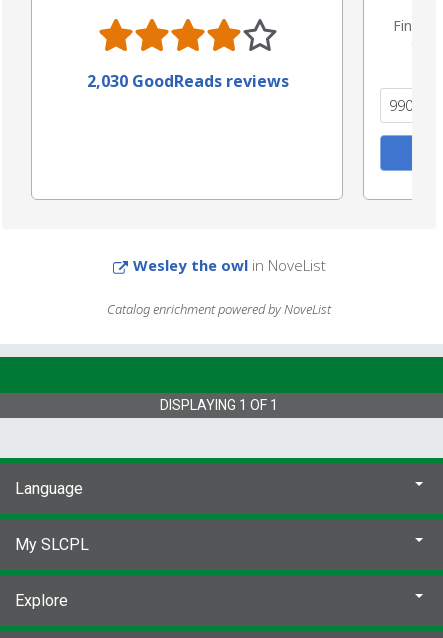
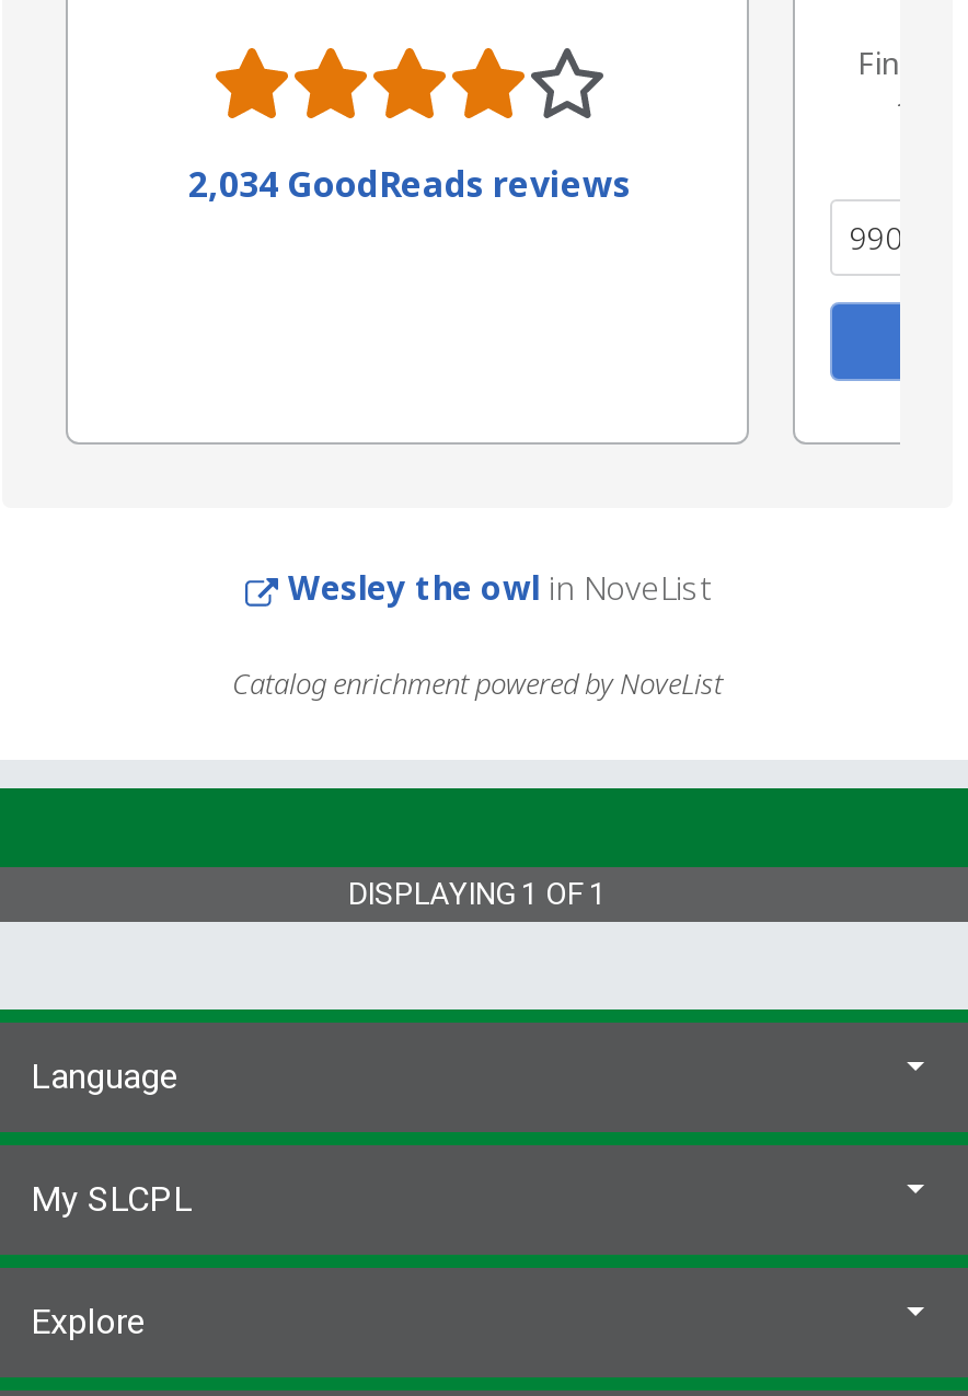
- 2,030 GoodReads reviews
+ 2,034 GoodReads reviews
